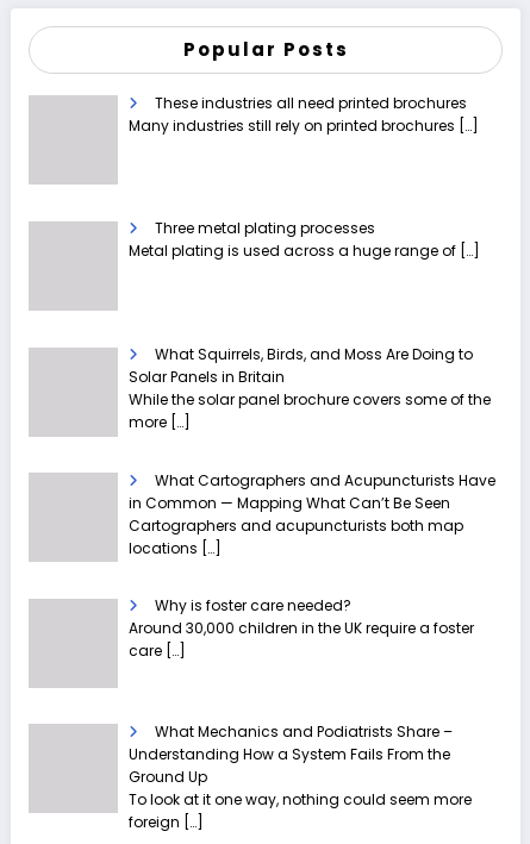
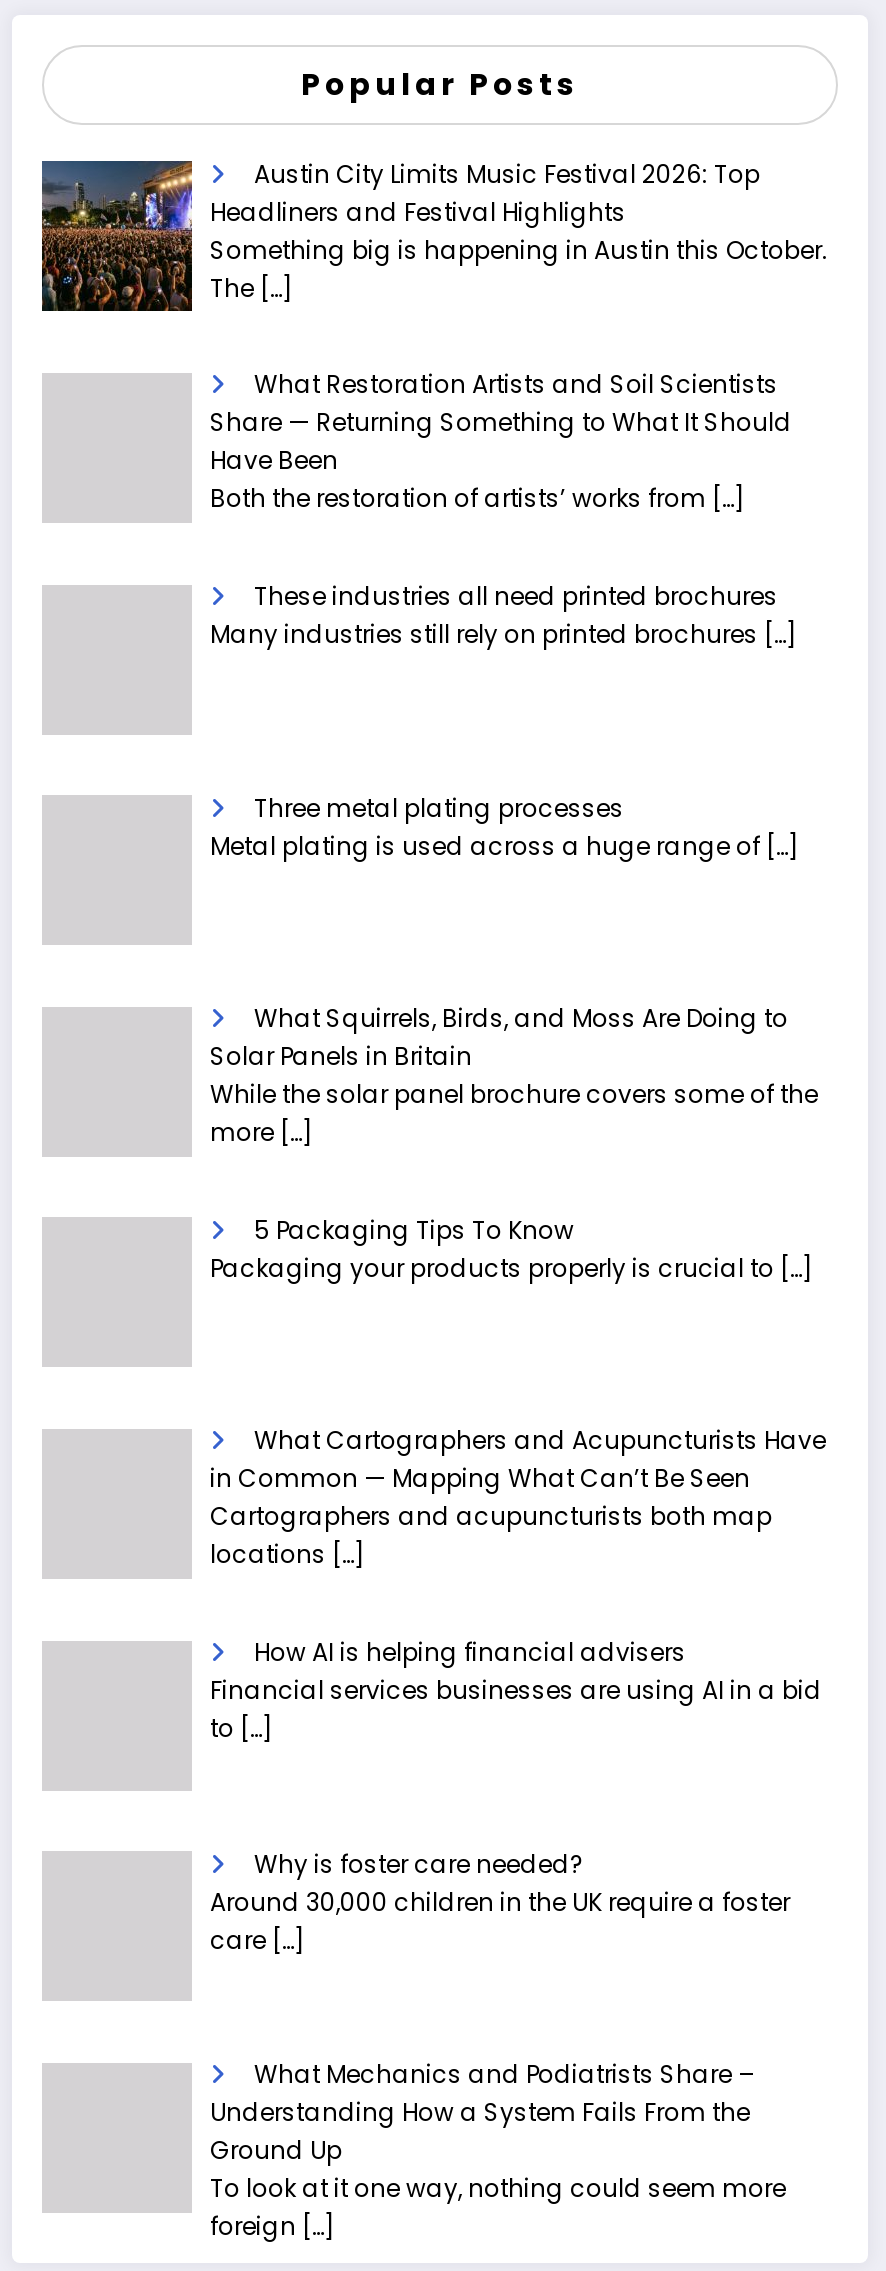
+ [image]
+ Austin City Limits Music Festival 2026: Top
+ Headliners and Festival Highlights
+ Something big is happening in Austin this October.
+ The […]
+ What Restoration Artists and Soil Scientists
+ Share — Returning Something to What It Should
+ Have Been
+ Both the restoration of artists’ works from […]

+ 5 Packaging Tips To Know
+ Packaging your products properly is crucial to […]

+ How AI is helping financial advisers
+ Financial services businesses are using AI in a bid
+ to […]
